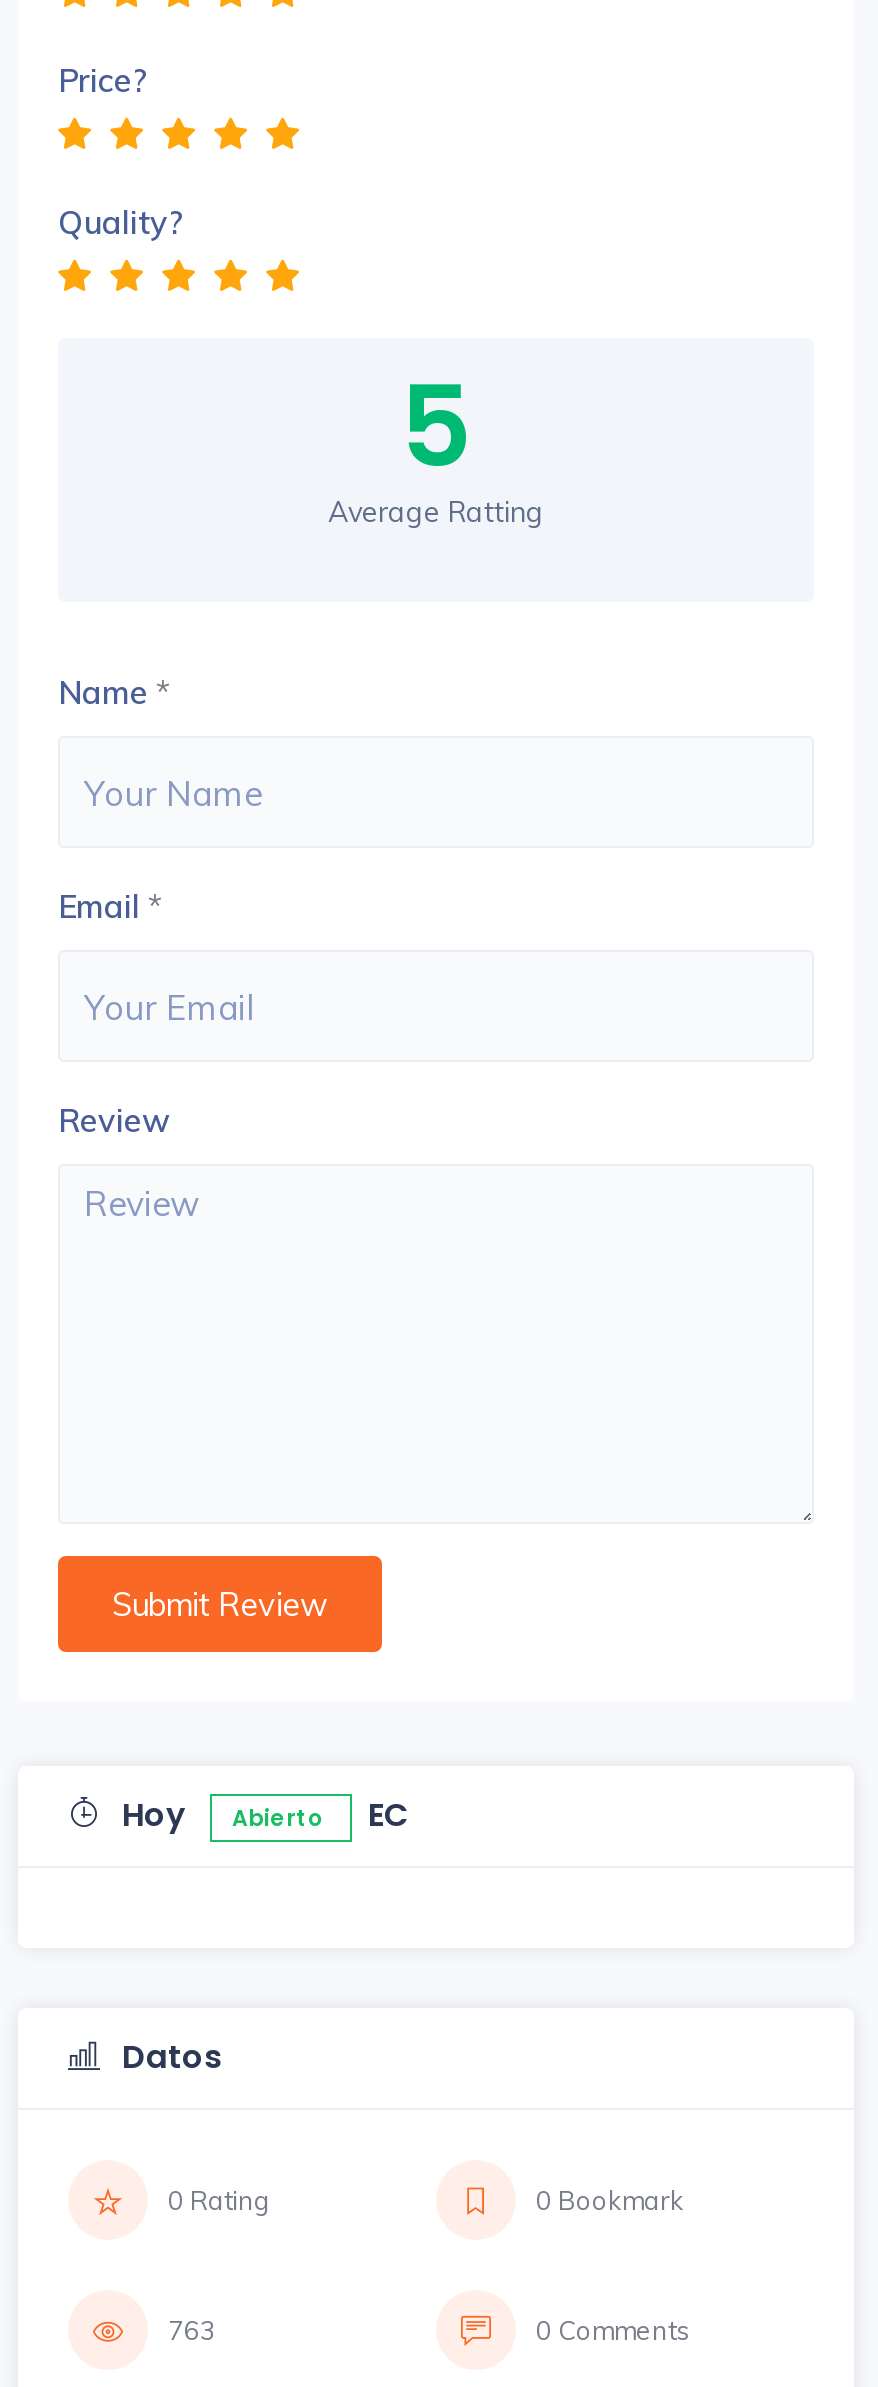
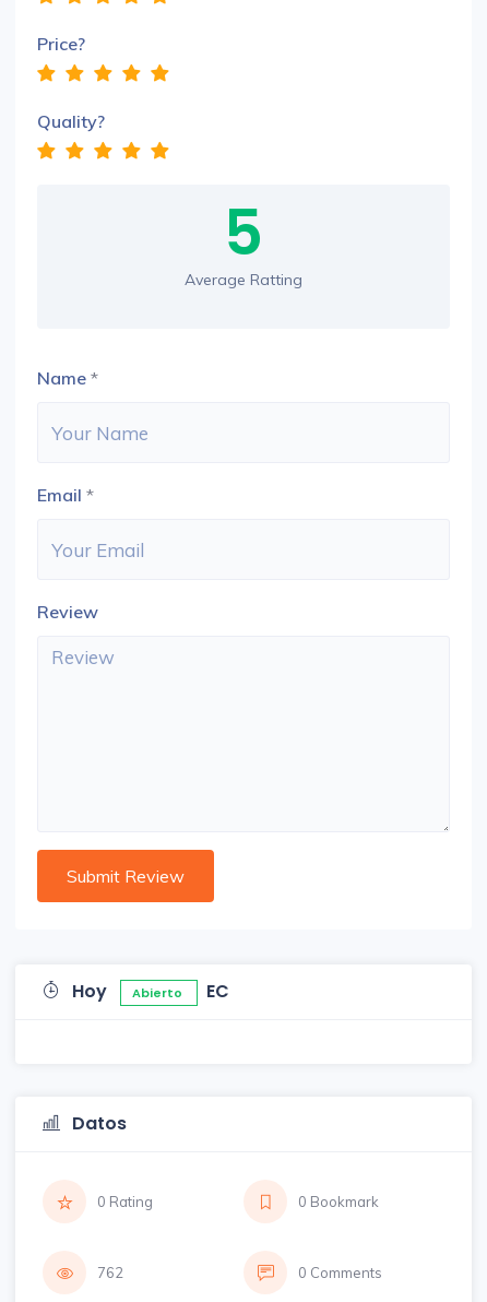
- 763
+ 762
